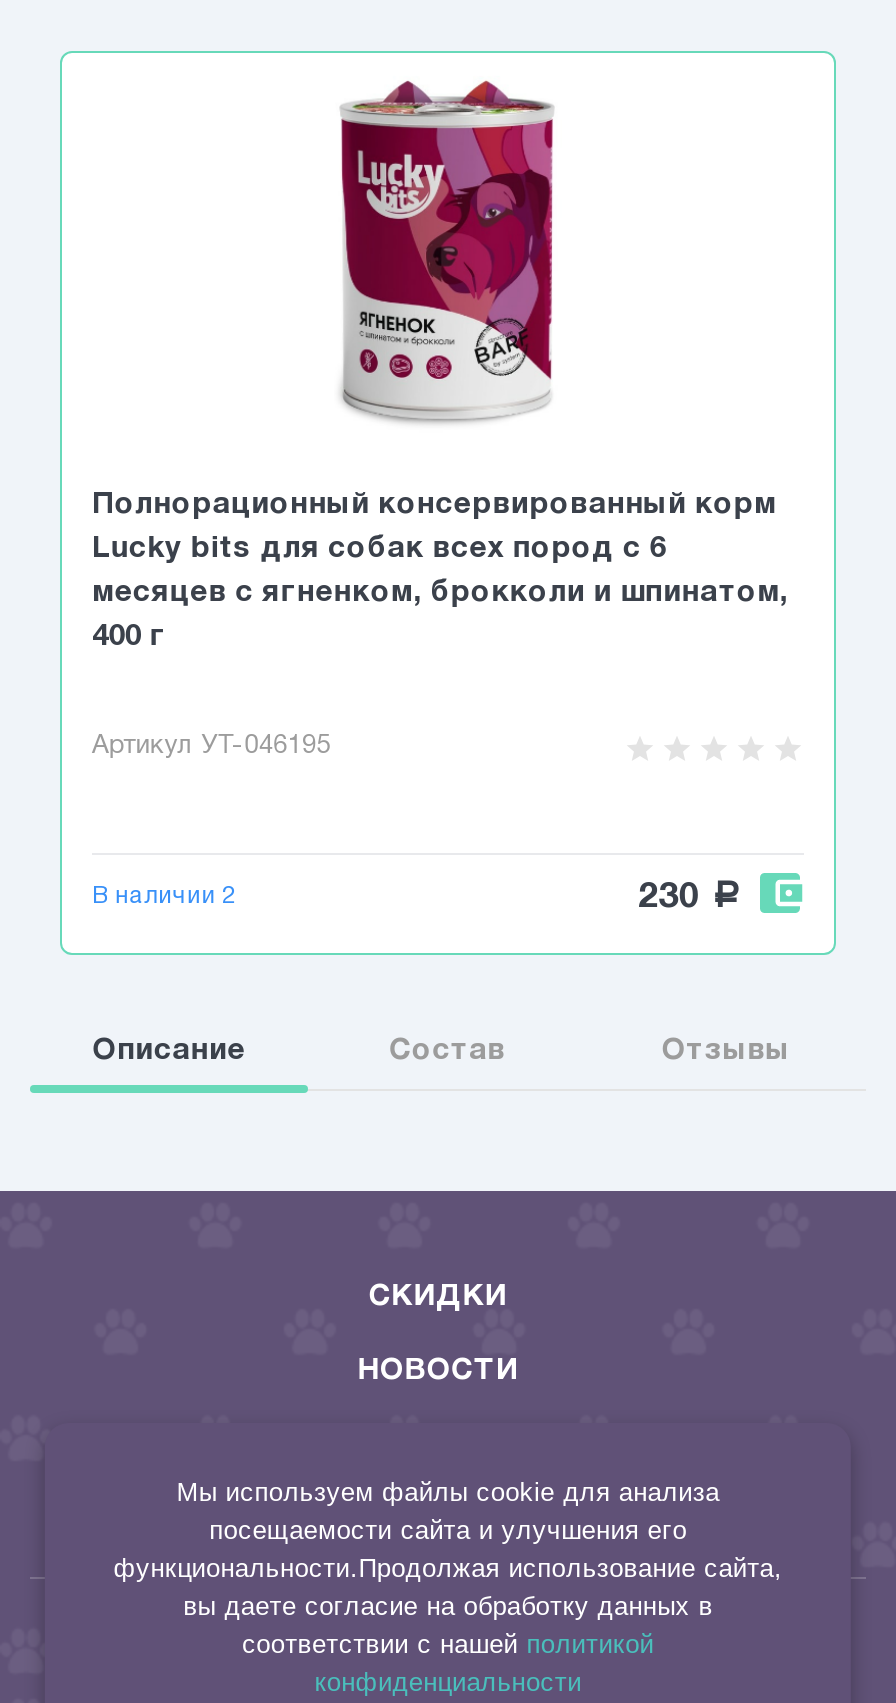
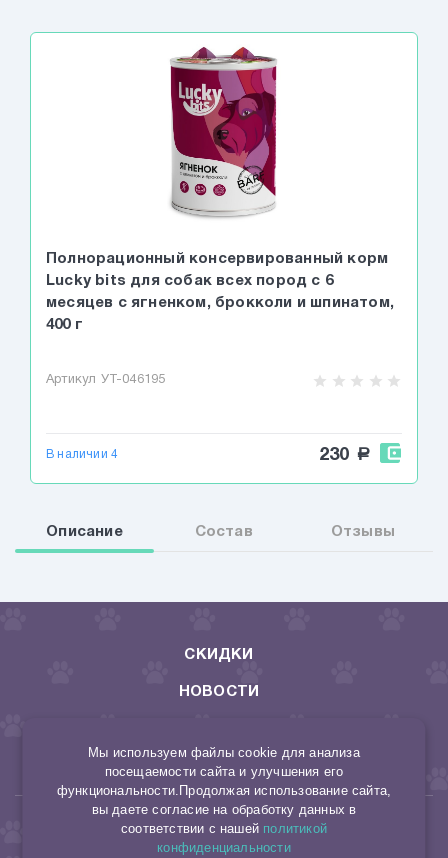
- В наличии 2
+ В наличии 4
